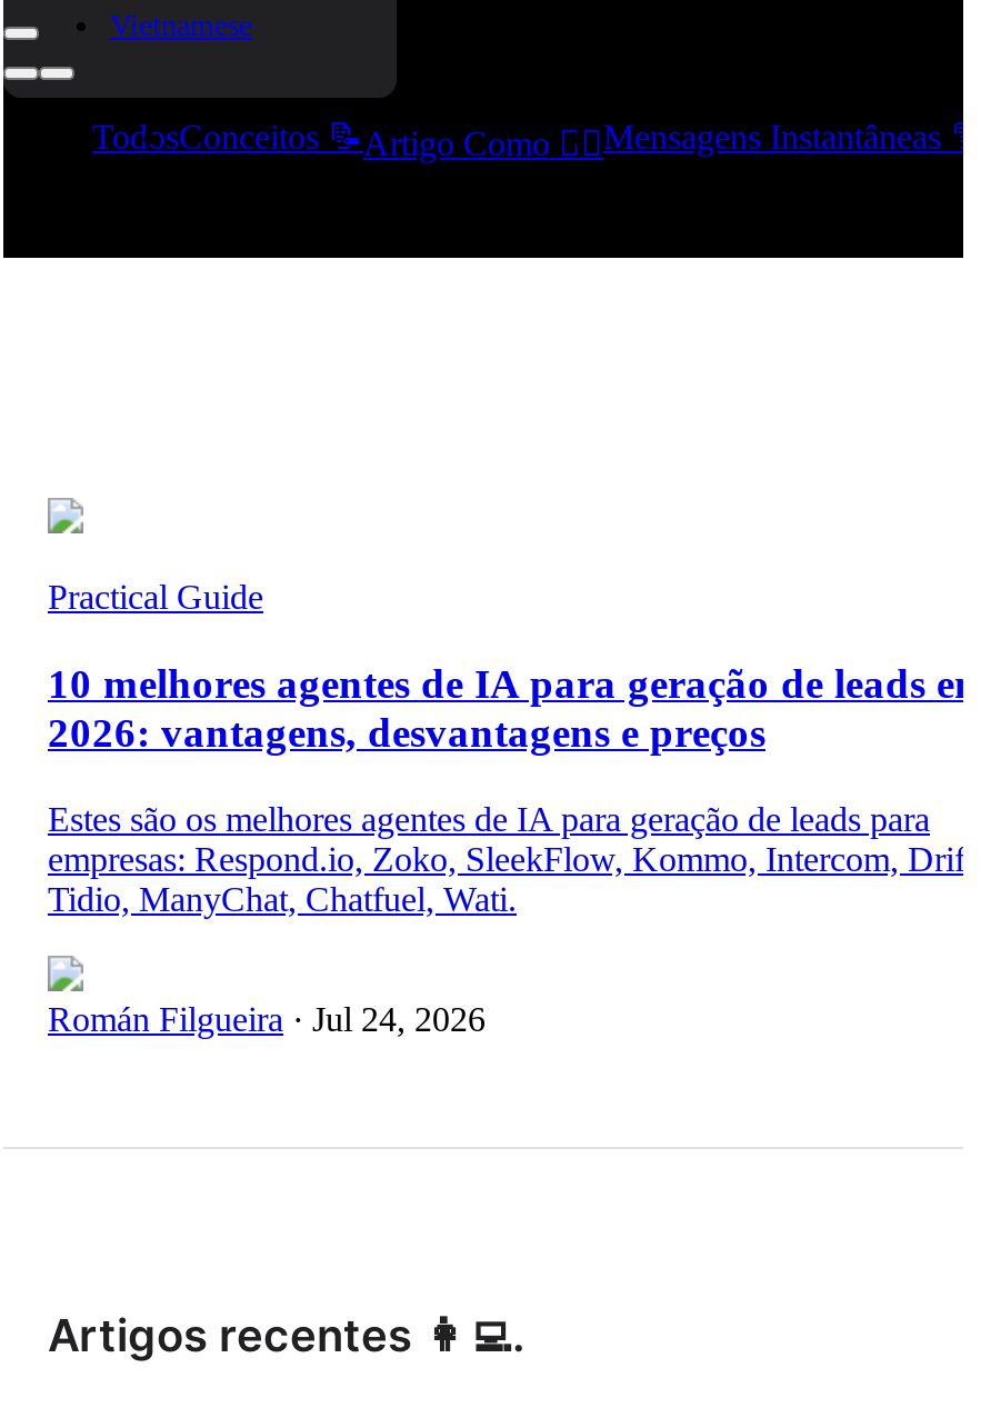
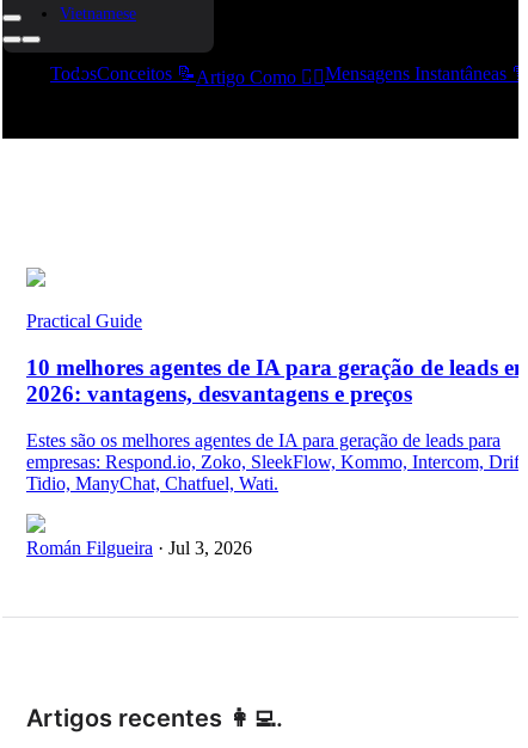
- Román Filgueira · Jul 24, 2026
+ Román Filgueira · Jul 3, 2026
